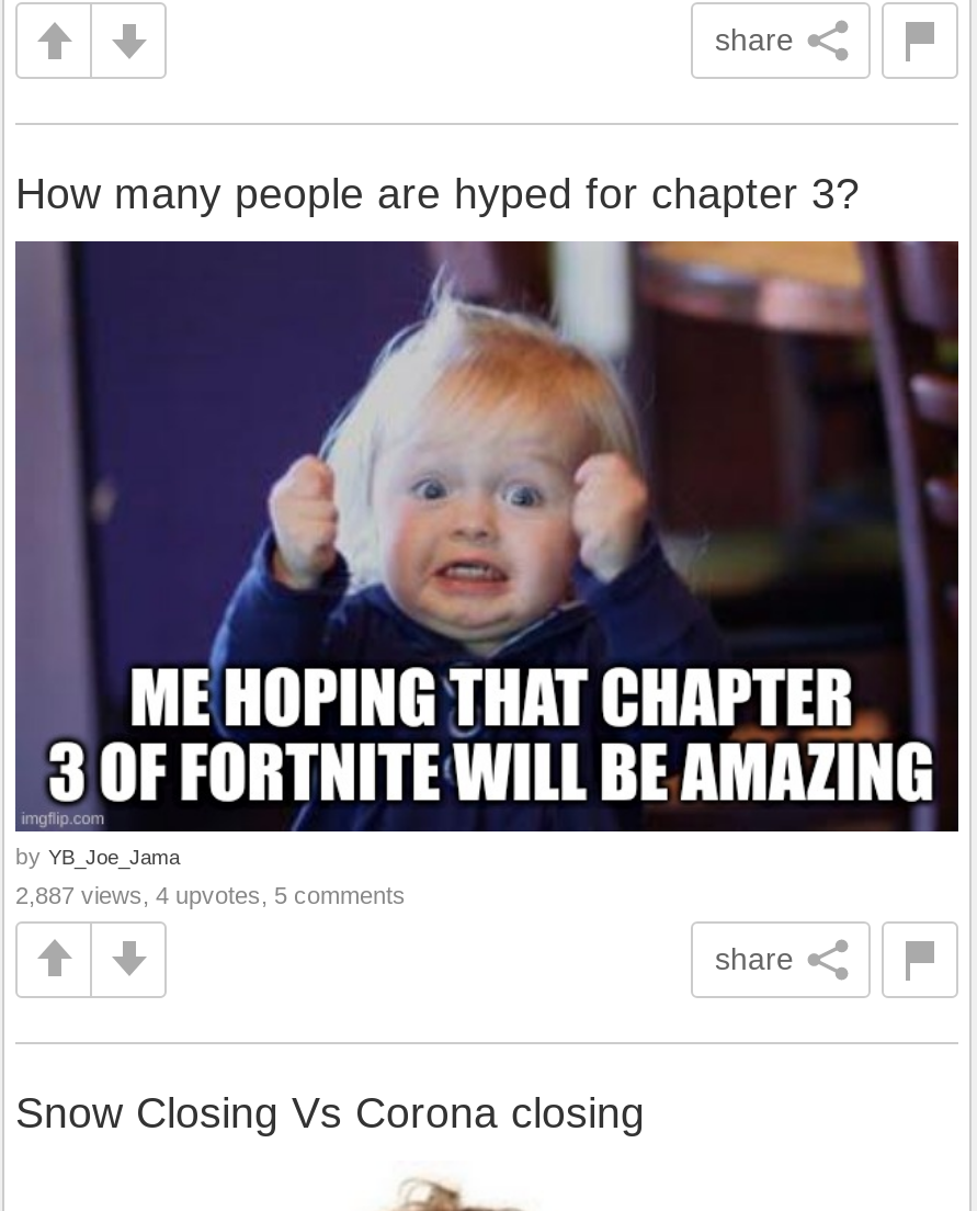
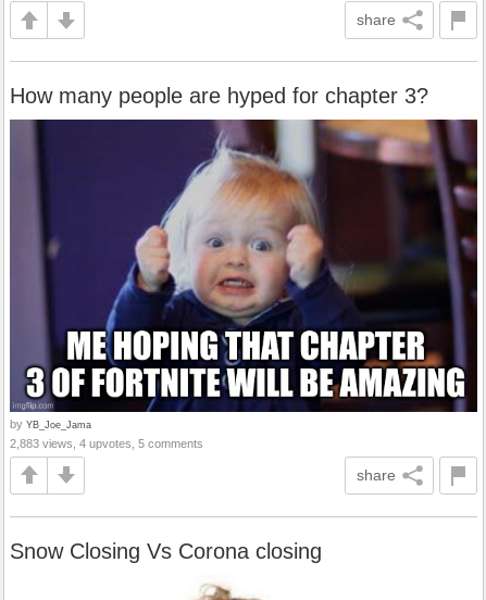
- 2,887 views, 4 upvotes, 5 comments
+ 2,883 views, 4 upvotes, 5 comments
